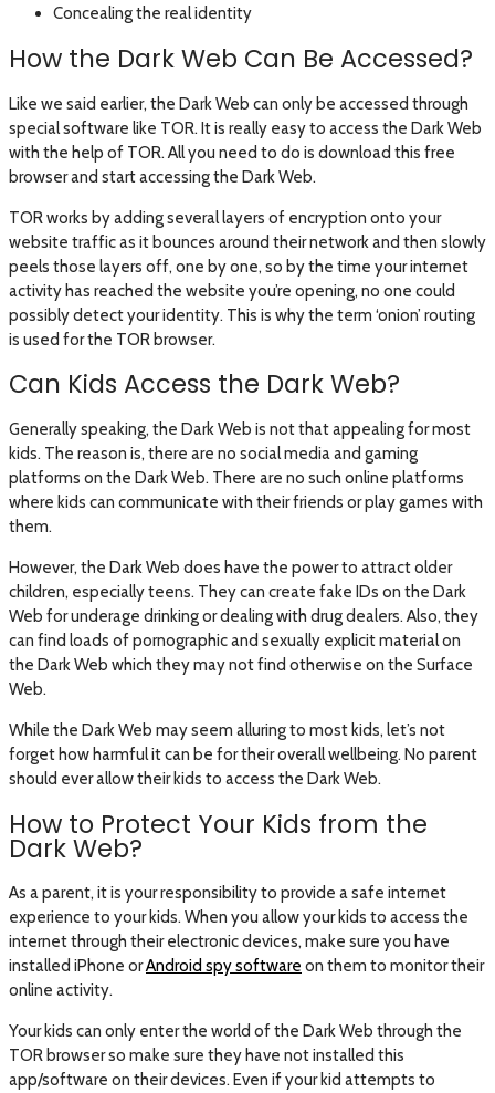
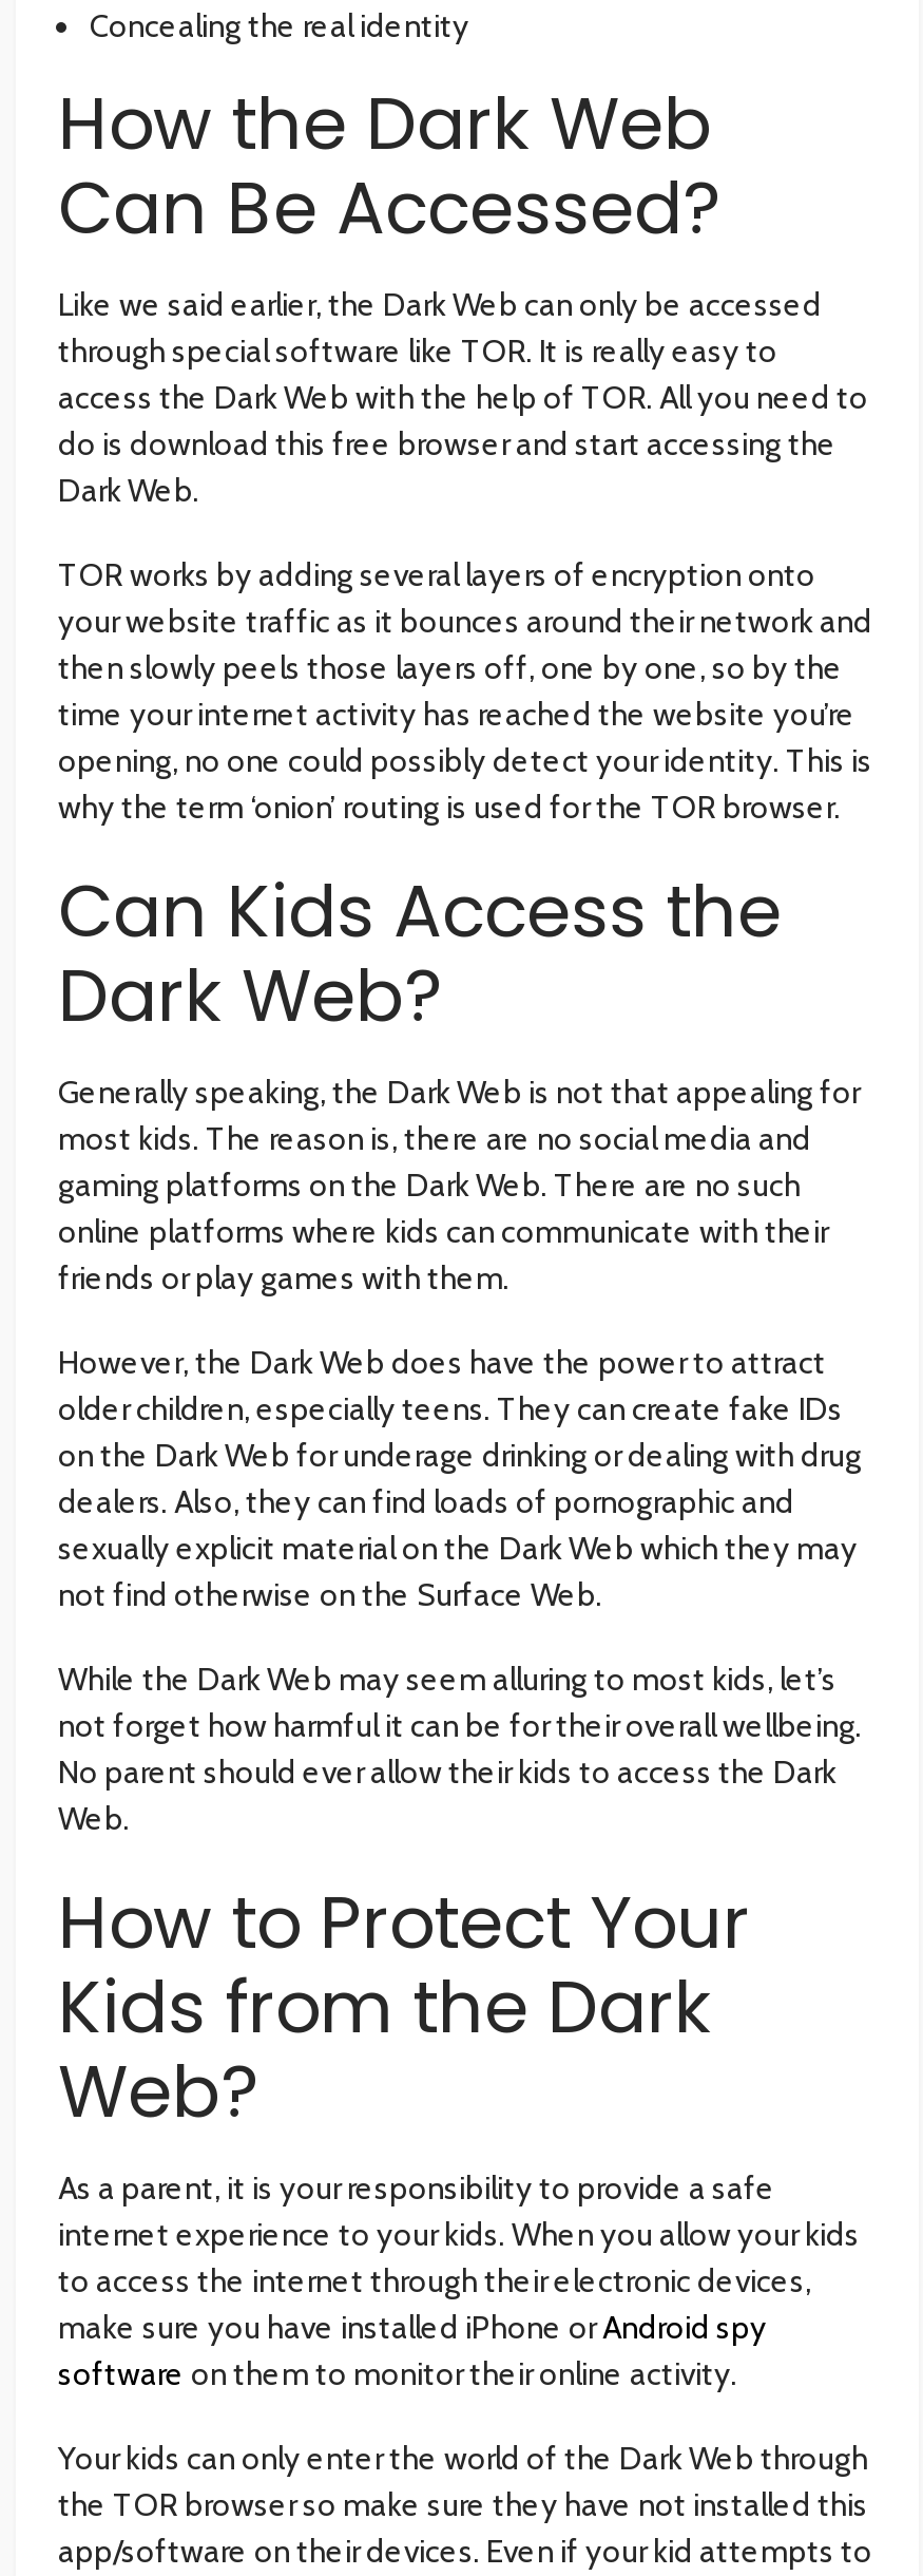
- How the Dark Web Can Be Accessed?
- Like we said earlier, the Dark Web can only be accessed through
- special software like TOR. It is really easy to access the Dark Web
- with the help of TOR. All you need to do is download this free
- browser and start accessing the Dark Web.
- TOR works by adding several layers of encryption onto your
- website traffic as it bounces around their network and then slowly
- peels those layers off, one by one, so by the time your internet
- activity has reached the website you’re opening, no one could
- possibly detect your identity. This is why the term ‘onion’ routing
- is used for the TOR browser.
- Can Kids Access the Dark Web?
- Generally speaking, the Dark Web is not that appealing for most
- kids. The reason is, there are no social media and gaming
- platforms on the Dark Web. There are no such online platforms
- where kids can communicate with their friends or play games with
- them.
- However, the Dark Web does have the power to attract older
- children, especially teens. They can create fake IDs on the Dark
- Web for underage drinking or dealing with drug dealers. Also, they
- can find loads of pornographic and sexually explicit material on
- the Dark Web which they may not find otherwise on the Surface
+ How the Dark Web
+ Can Be Accessed?
+ Like we said earlier, the Dark Web can only be accessed
+ through special software like TOR. It is really easy to
+ access the Dark Web with the help of TOR. All you need to
+ do is download this free browser and start accessing the
+ Dark Web.
+ TOR works by adding several layers of encryption onto
+ your website traffic as it bounces around their network and
+ then slowly peels those layers off, one by one, so by the
+ time your internet activity has reached the website you’re
+ opening, no one could possibly detect your identity. This is
+ why the term ‘onion’ routing is used for the TOR browser.
+ Can Kids Access the
+ Dark Web?
+ Generally speaking, the Dark Web is not that appealing for
+ most kids. The reason is, there are no social media and
+ gaming platforms on the Dark Web. There are no such
+ online platforms where kids can communicate with their
+ friends or play games with them.
+ However, the Dark Web does have the power to attract
+ older children, especially teens. They can create fake IDs
+ on the Dark Web for underage drinking or dealing with drug
+ dealers. Also, they can find loads of pornographic and
+ sexually explicit material on the Dark Web which they may
+ not find otherwise on the Surface Web.
+ While the Dark Web may seem alluring to most kids, let’s
+ not forget how harmful it can be for their overall wellbeing.
+ No parent should ever allow their kids to access the Dark

- While the Dark Web may seem alluring to most kids, let’s not
- forget how harmful it can be for their overall wellbeing. No parent
- should ever allow their kids to access the Dark Web.
- How to Protect Your Kids from the
- Dark Web?
- As a parent, it is your responsibility to provide a safe internet
- experience to your kids. When you allow your kids to access the
- internet through their electronic devices, make sure you have
- installed iPhone orAndroid spy software on them to monitor their
- online activity.
- Your kids can only enter the world of the Dark Web through the
- TOR browser so make sure they have not installed this
+ How to Protect Your
+ Kids from the Dark
+ Web?
+ As a parent, it is your responsibility to provide a safe
+ internet experience to your kids. When you allow your kids
+ to access the internet through their electronic devices,
+ make sure you have installed iPhone orAndroid spy
+ software on them to monitor their online activity.
+ Your kids can only enter the world of the Dark Web through
+ the TOR browser so make sure they have not installed this
